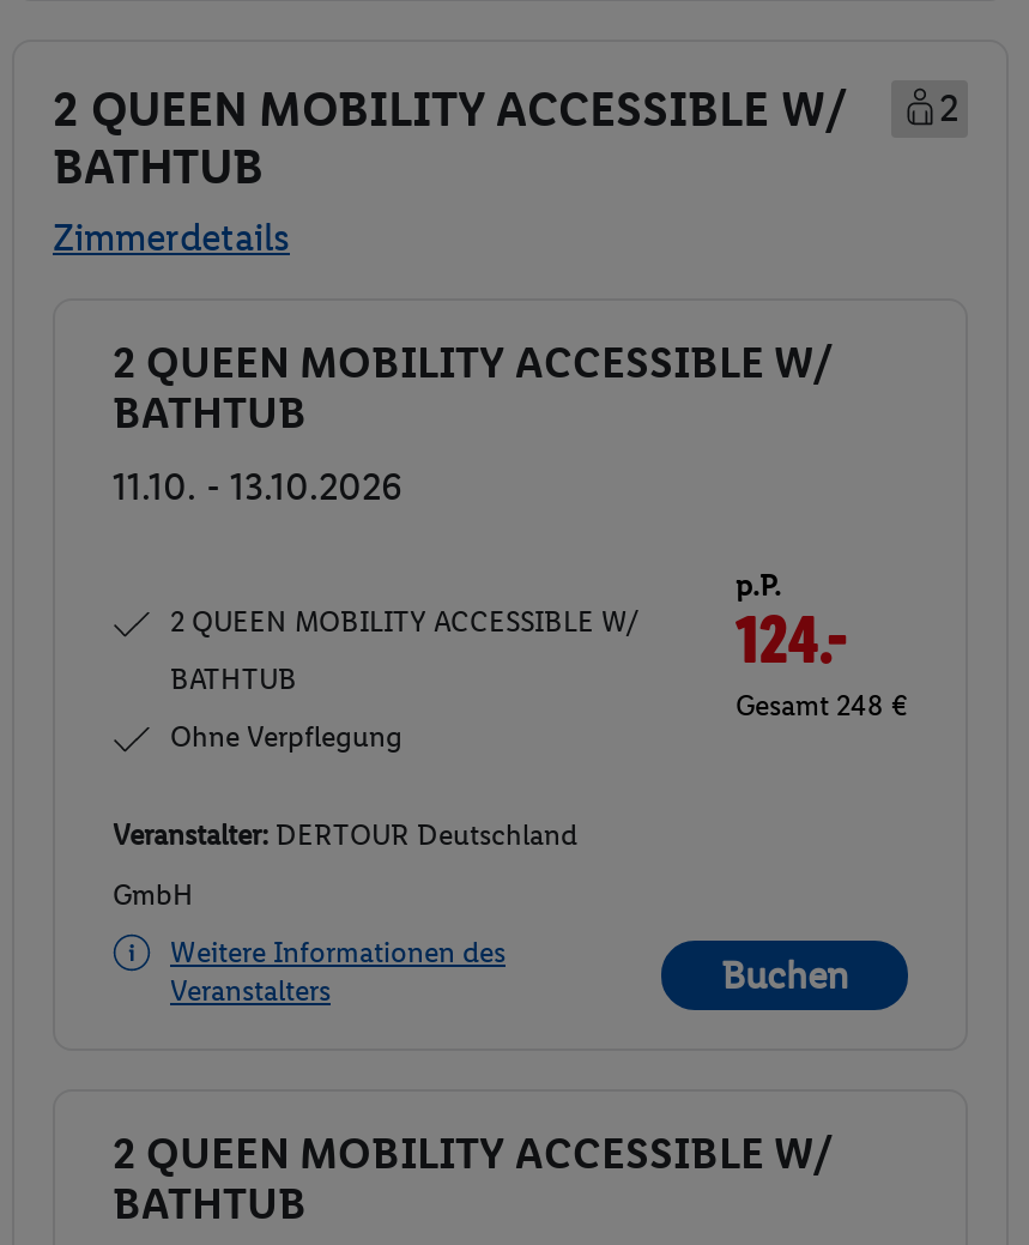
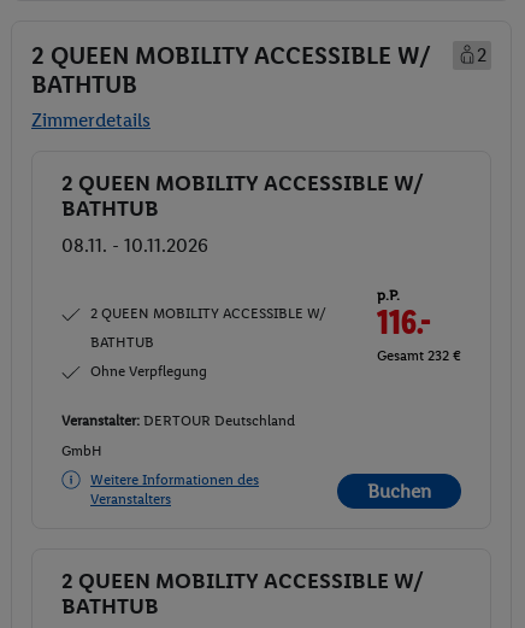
- 11.10. - 13.10.2026
+ 08.11. - 10.11.2026

- 124.-
+ 116.-

- Gesamt 248 €
+ Gesamt 232 €
